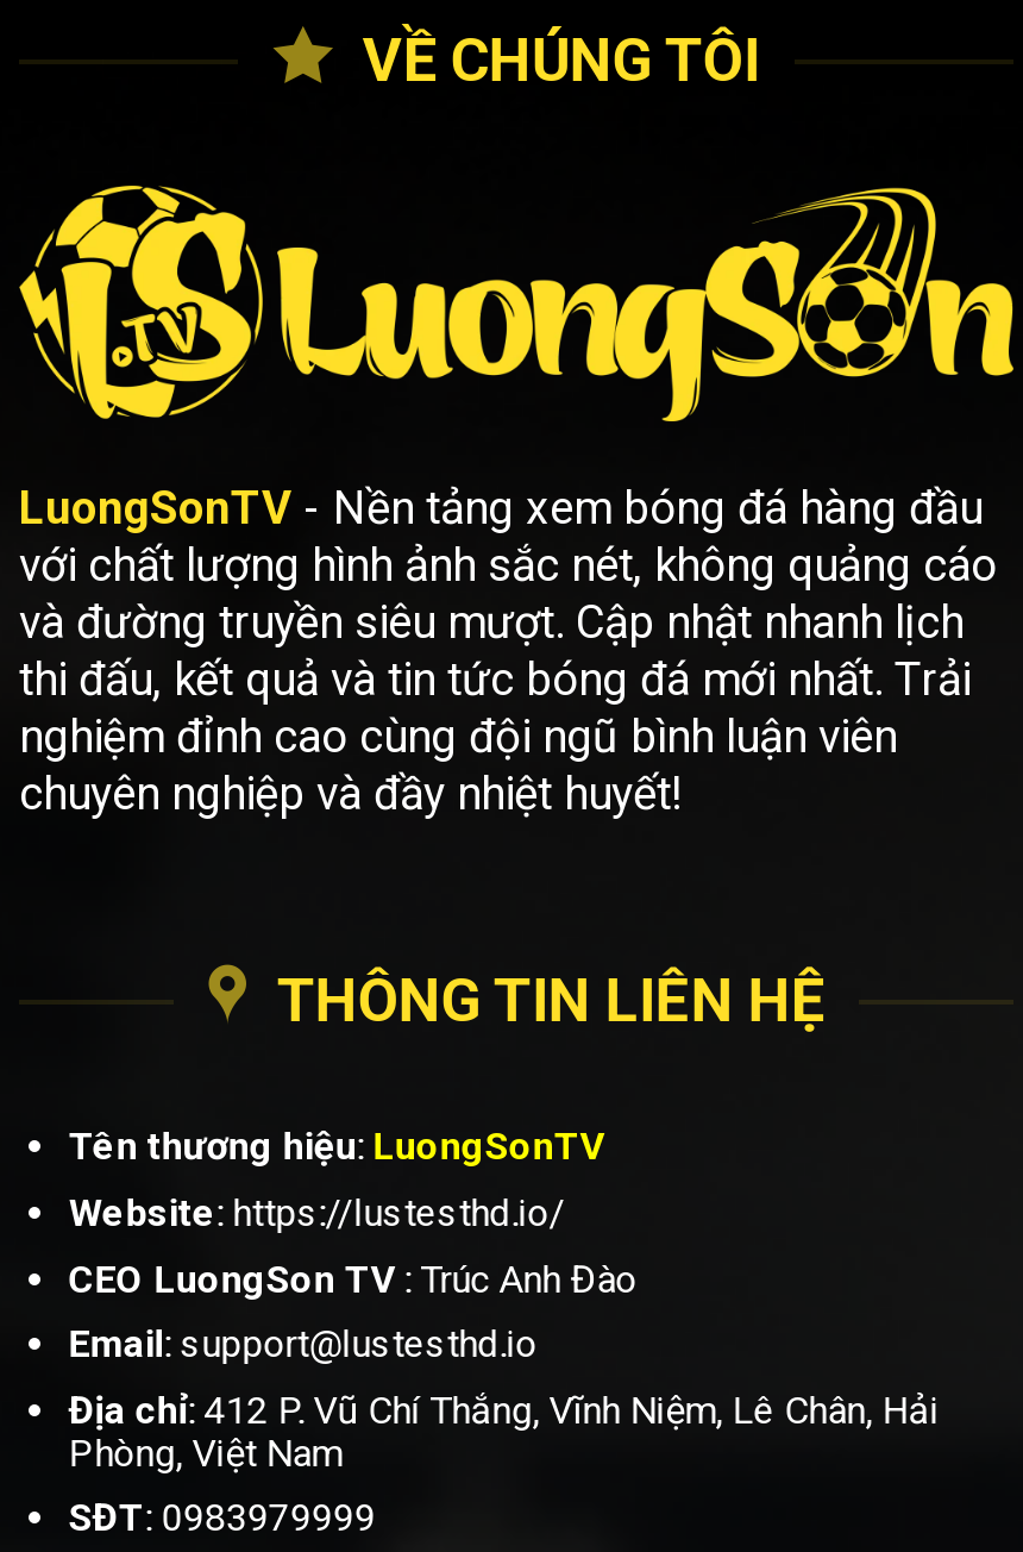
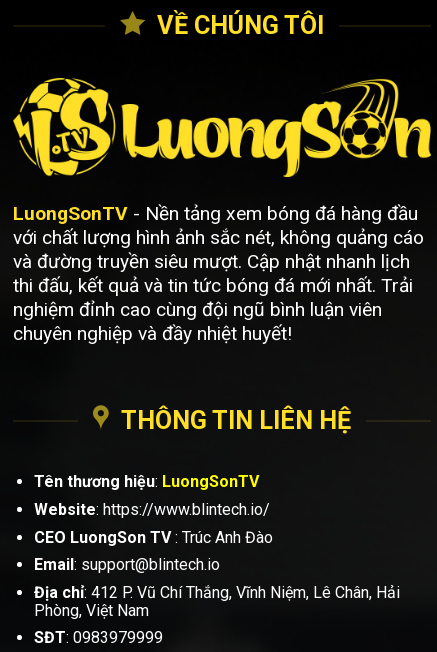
- Website: https://lustesthd.io/
+ Website: https://www.blintech.io/

- Email: support@lustesthd.io
+ Email: support@blintech.io
